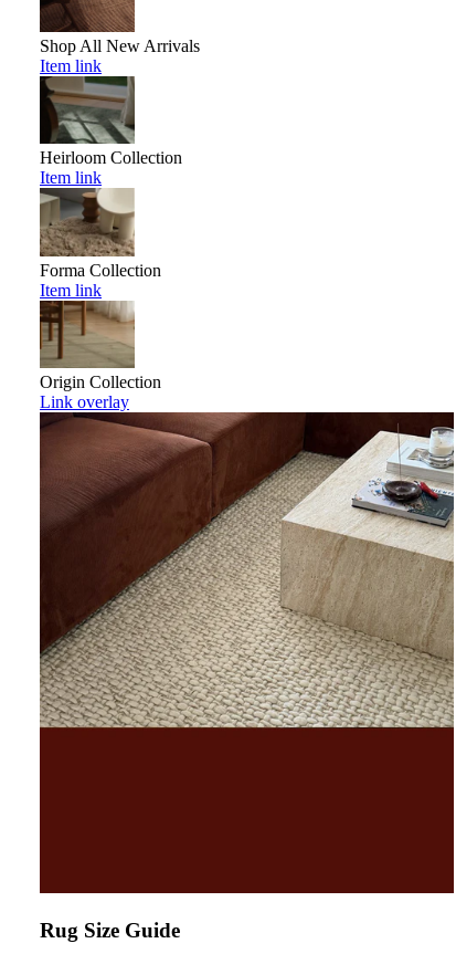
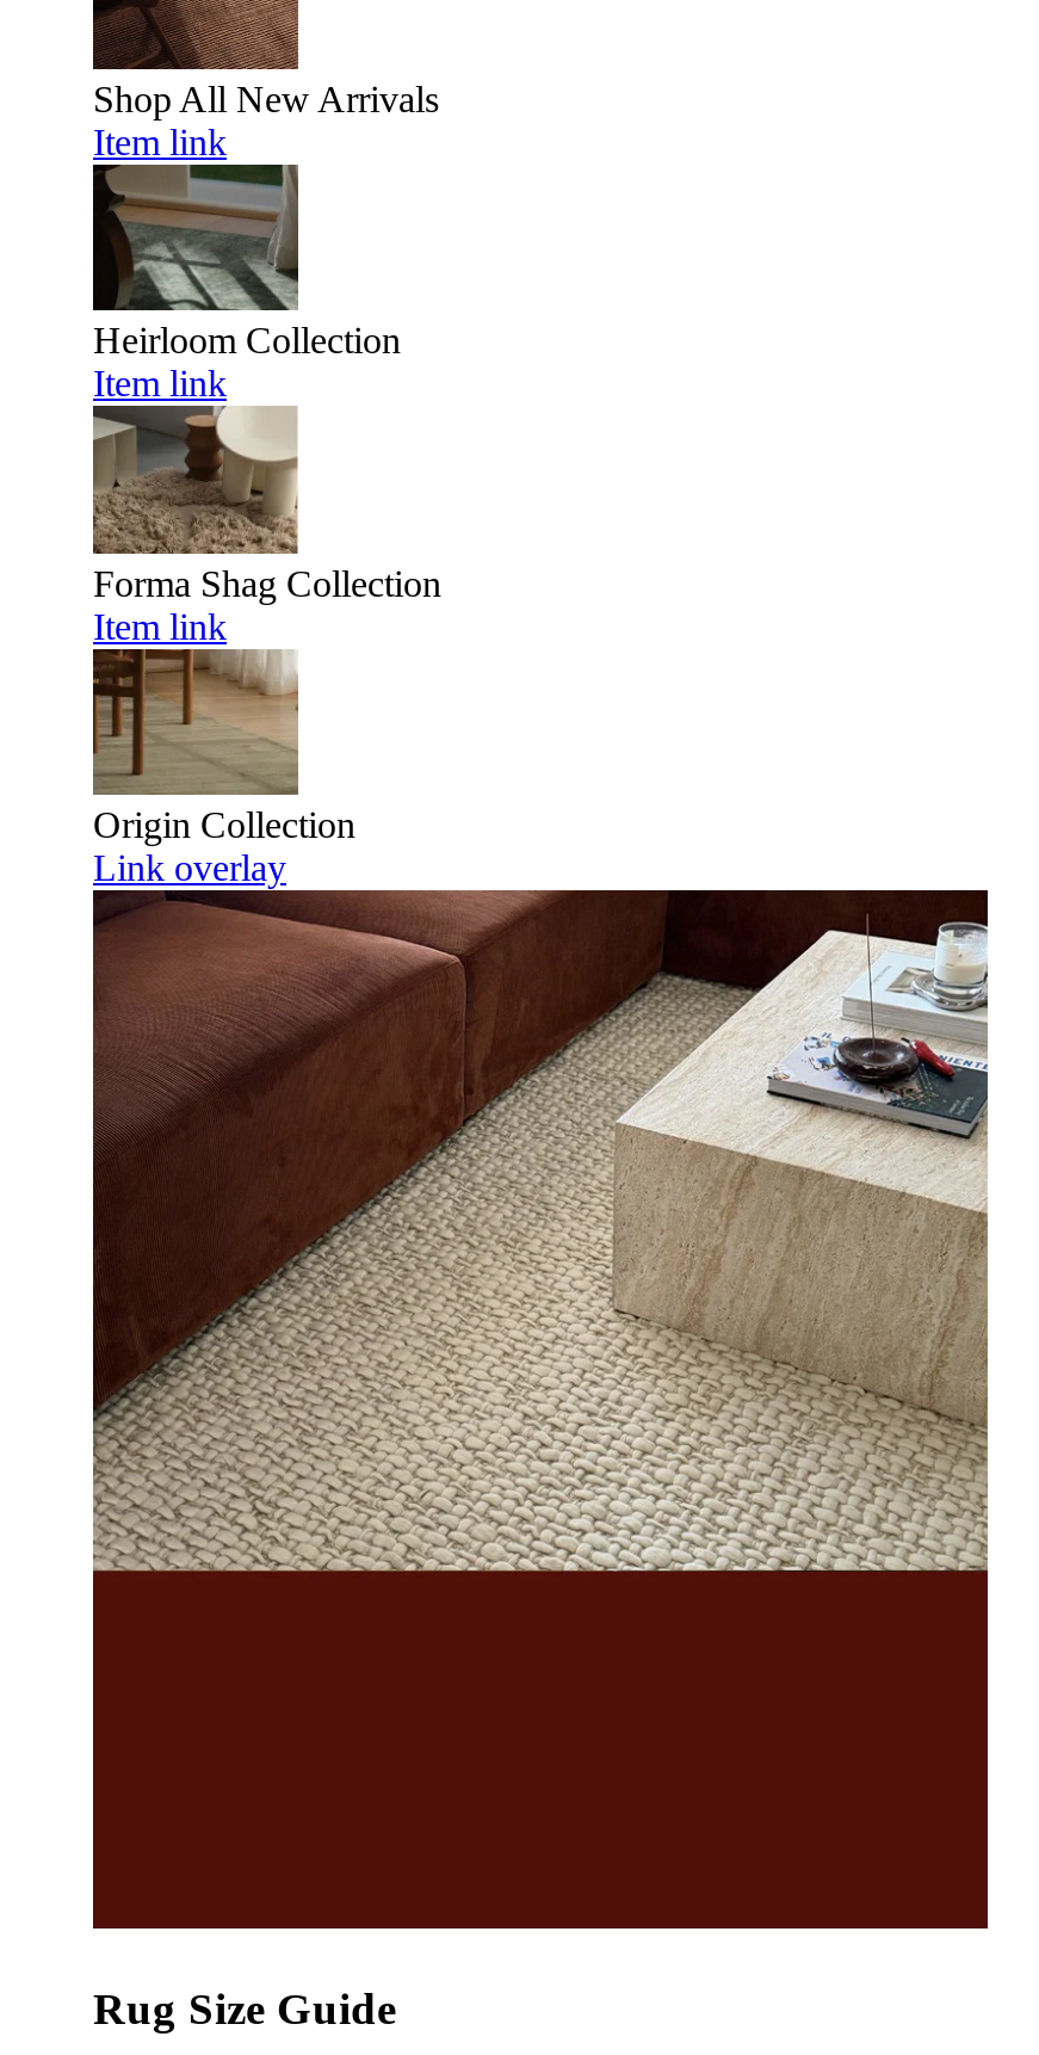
- Forma Collection
+ Forma Shag Collection
